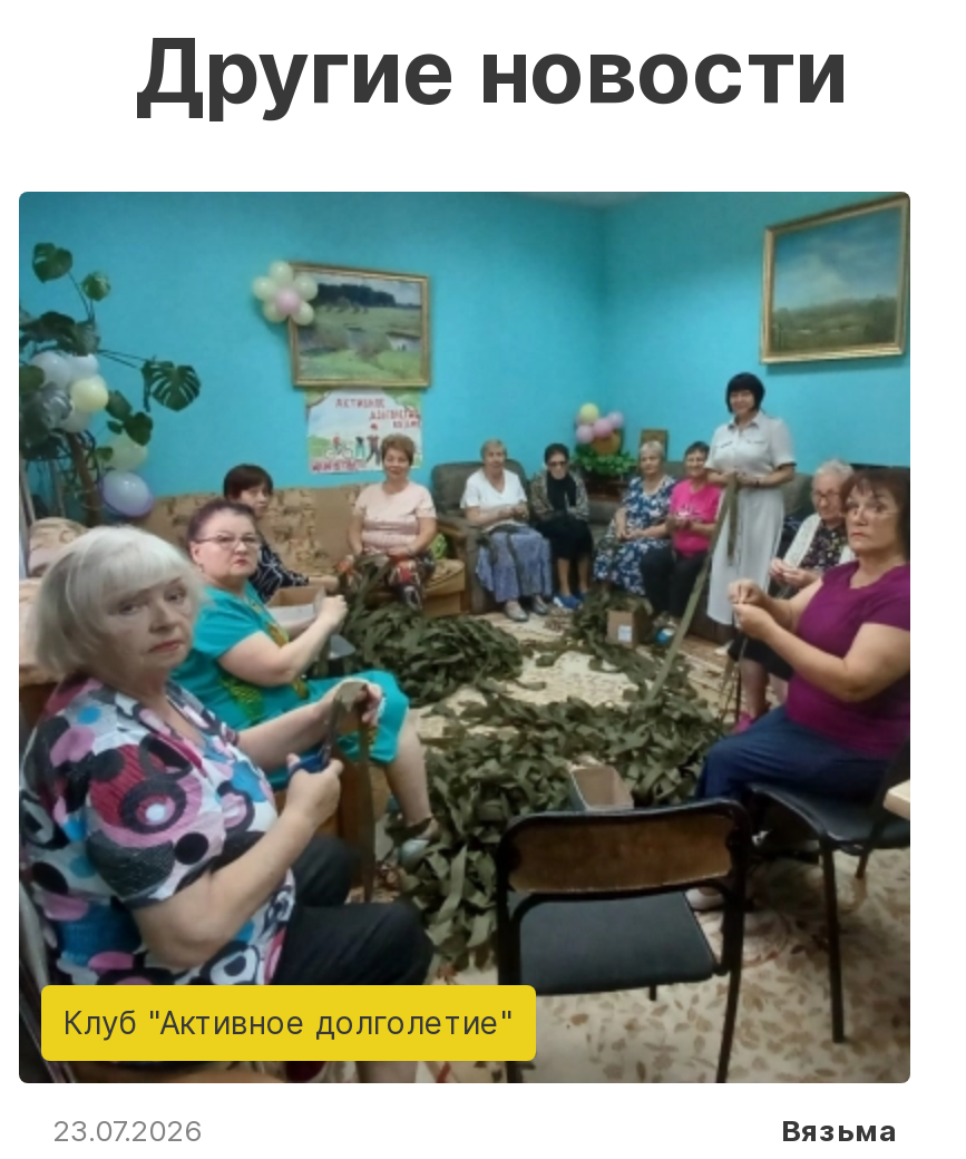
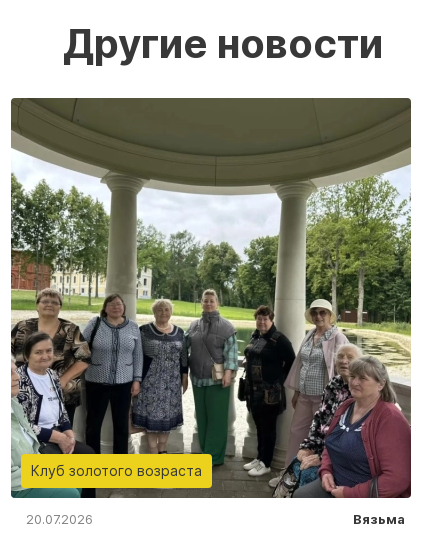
- [image]
- Клуб "Активное долголетие"
+ [image]
+ Клуб золотого возраста

- 23.07.2026
+ 20.07.2026
